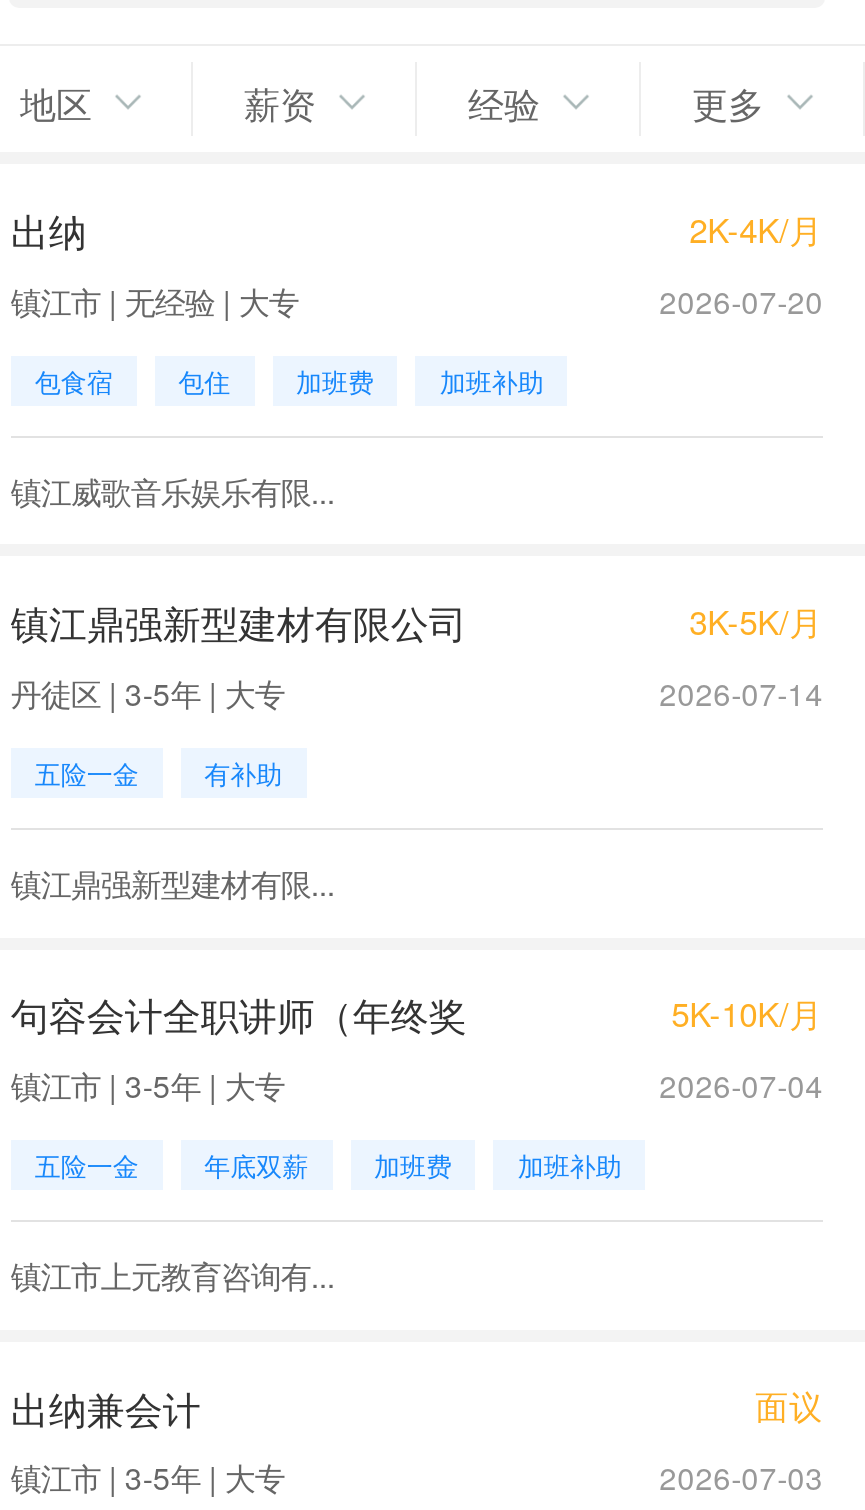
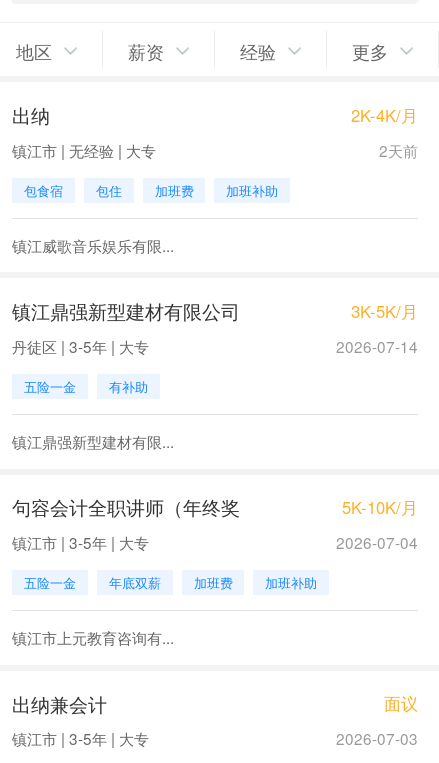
- 2026-07-20
+ 2天前
